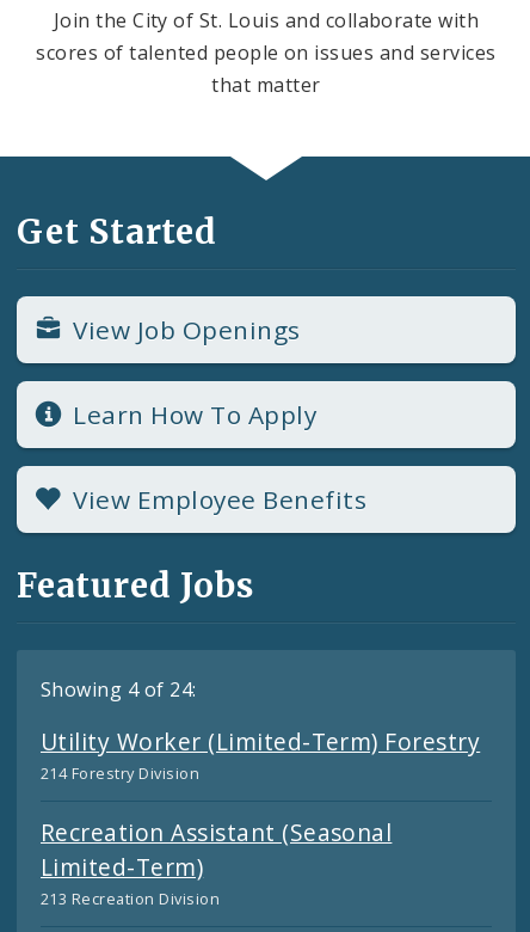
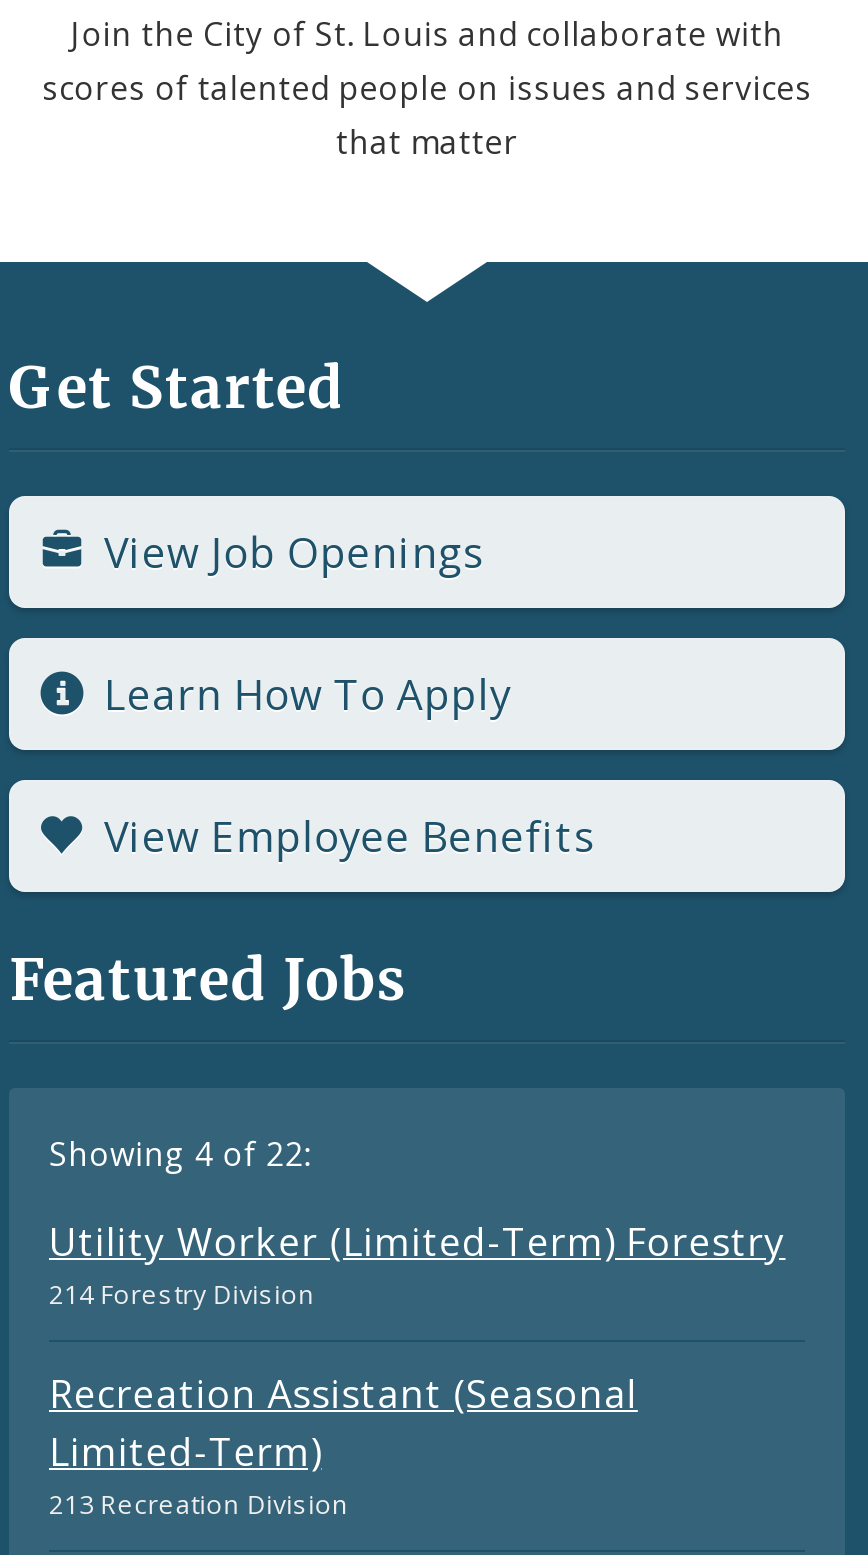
- Showing 4 of 24:
+ Showing 4 of 22:
